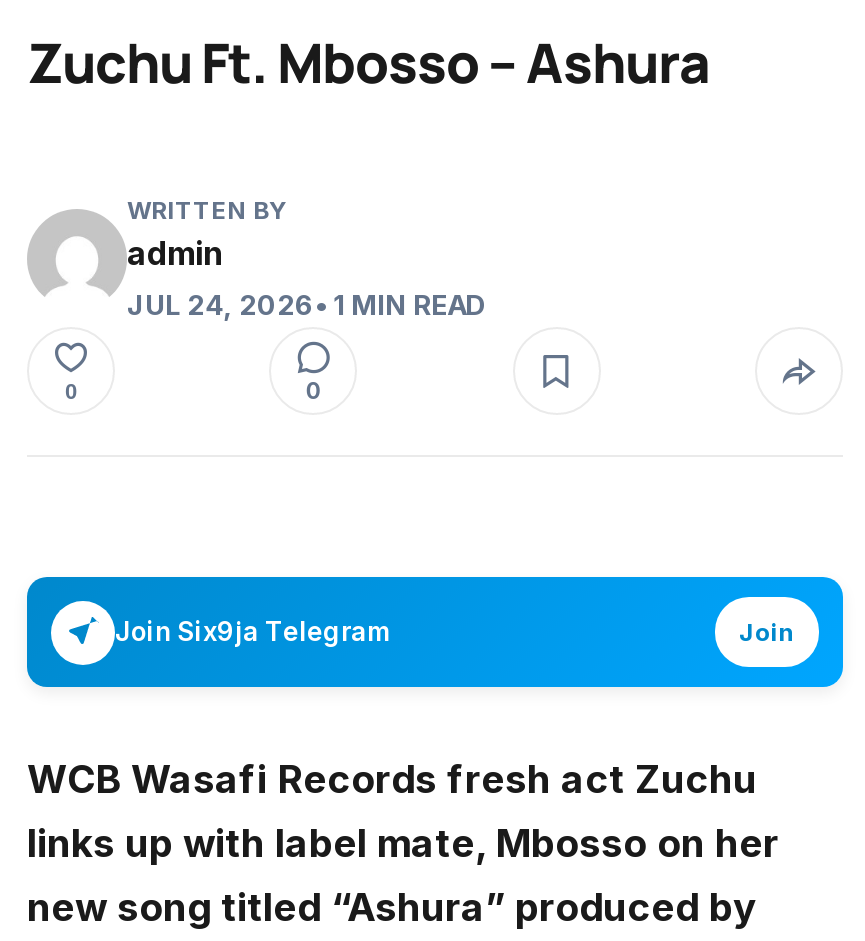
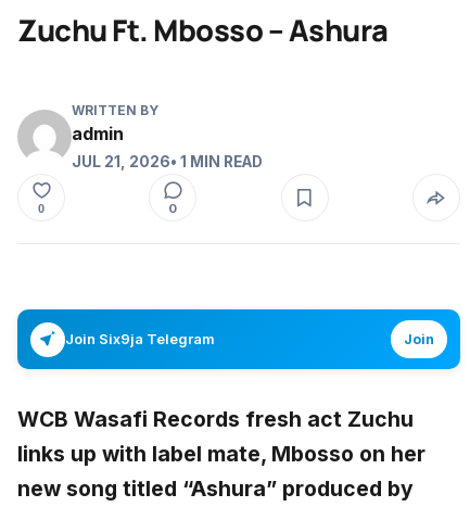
- JUL 24, 2026 • 1 MIN READ
+ JUL 21, 2026 • 1 MIN READ
